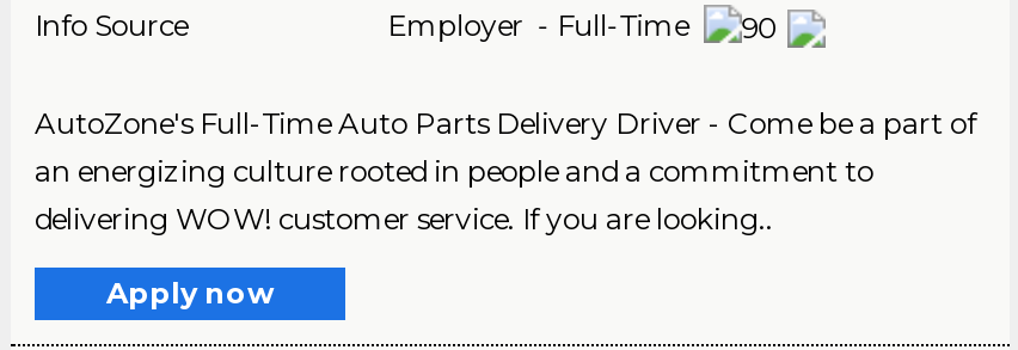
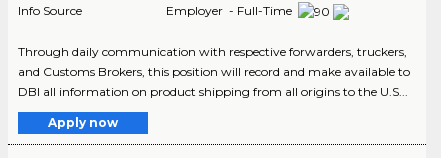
- AutoZone's Full-Time Auto Parts Delivery Driver - Come be a part of
- an energizing culture rooted in people and a commitment to
- delivering WOW! customer service. If you are looking..
+ Through daily communication with respective forwarders, truckers,
+ and Customs Brokers, this position will record and make available to
+ DBI all information on product shipping from all origins to the U.S...
